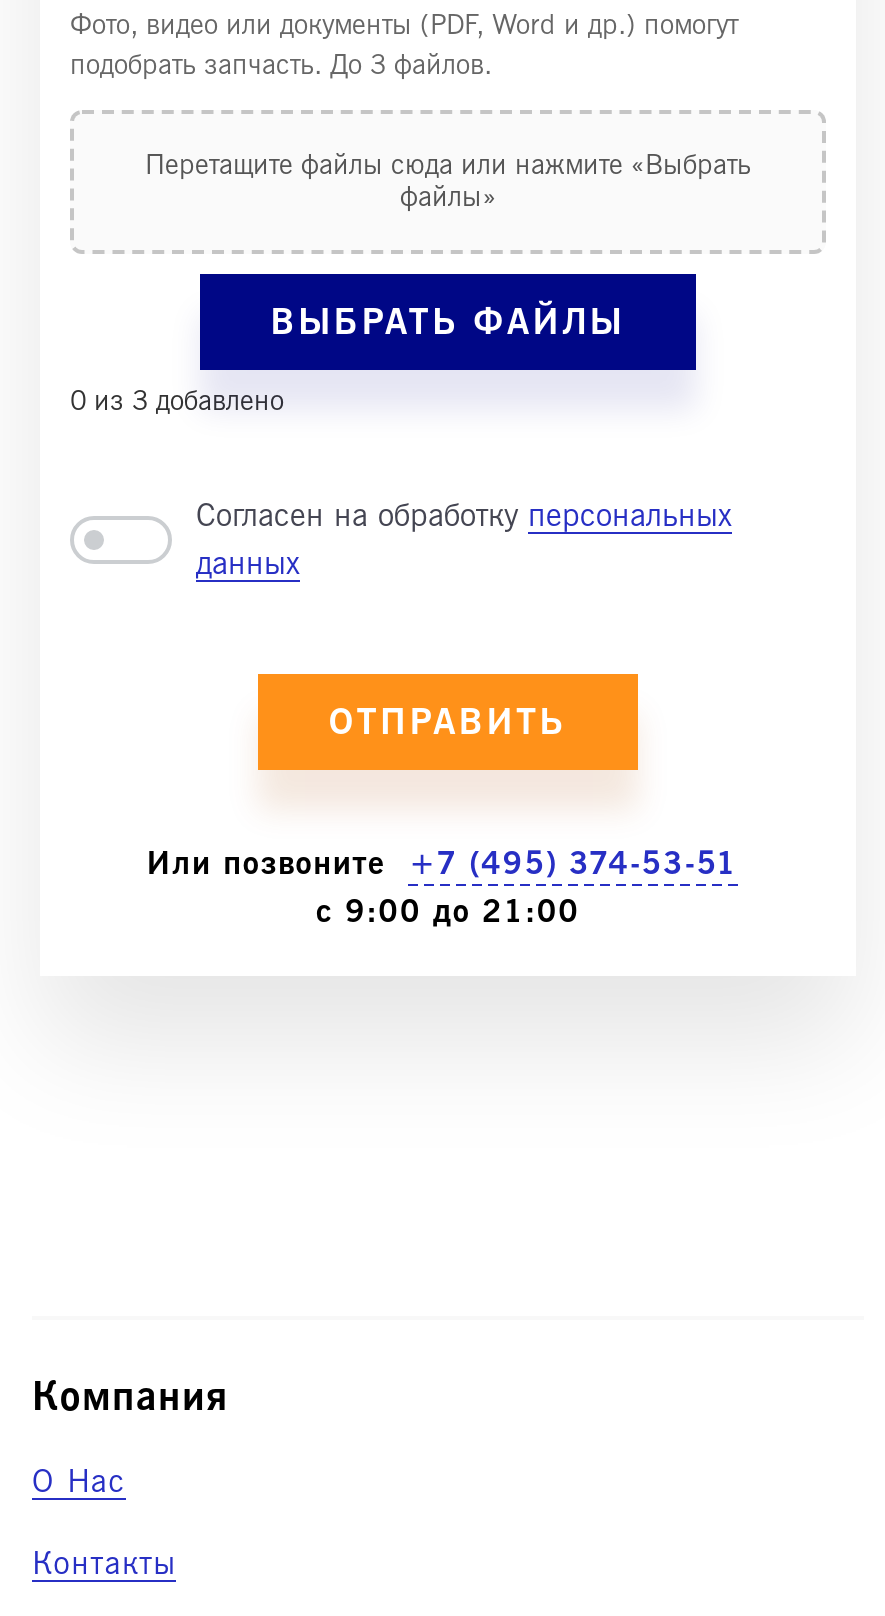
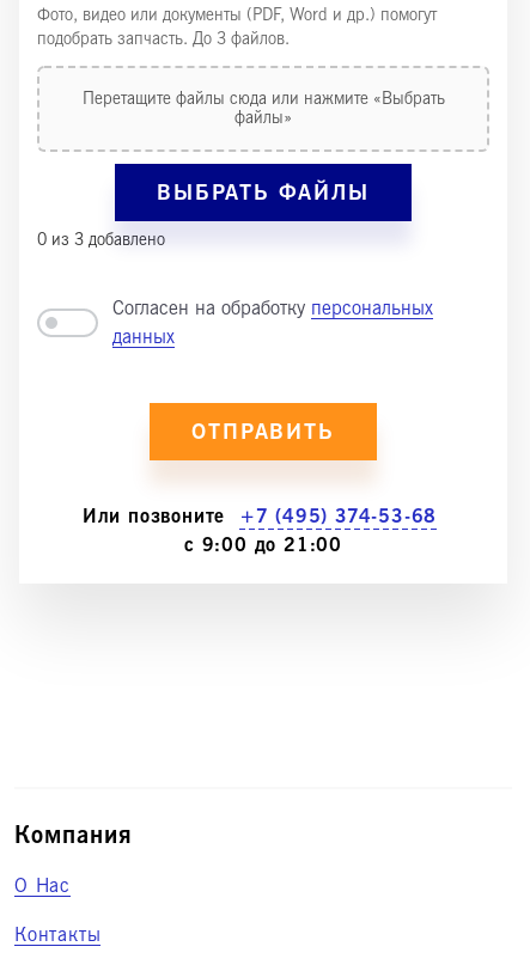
- Или позвоните +7 (495) 374-53-51
+ Или позвоните +7 (495) 374-53-68
